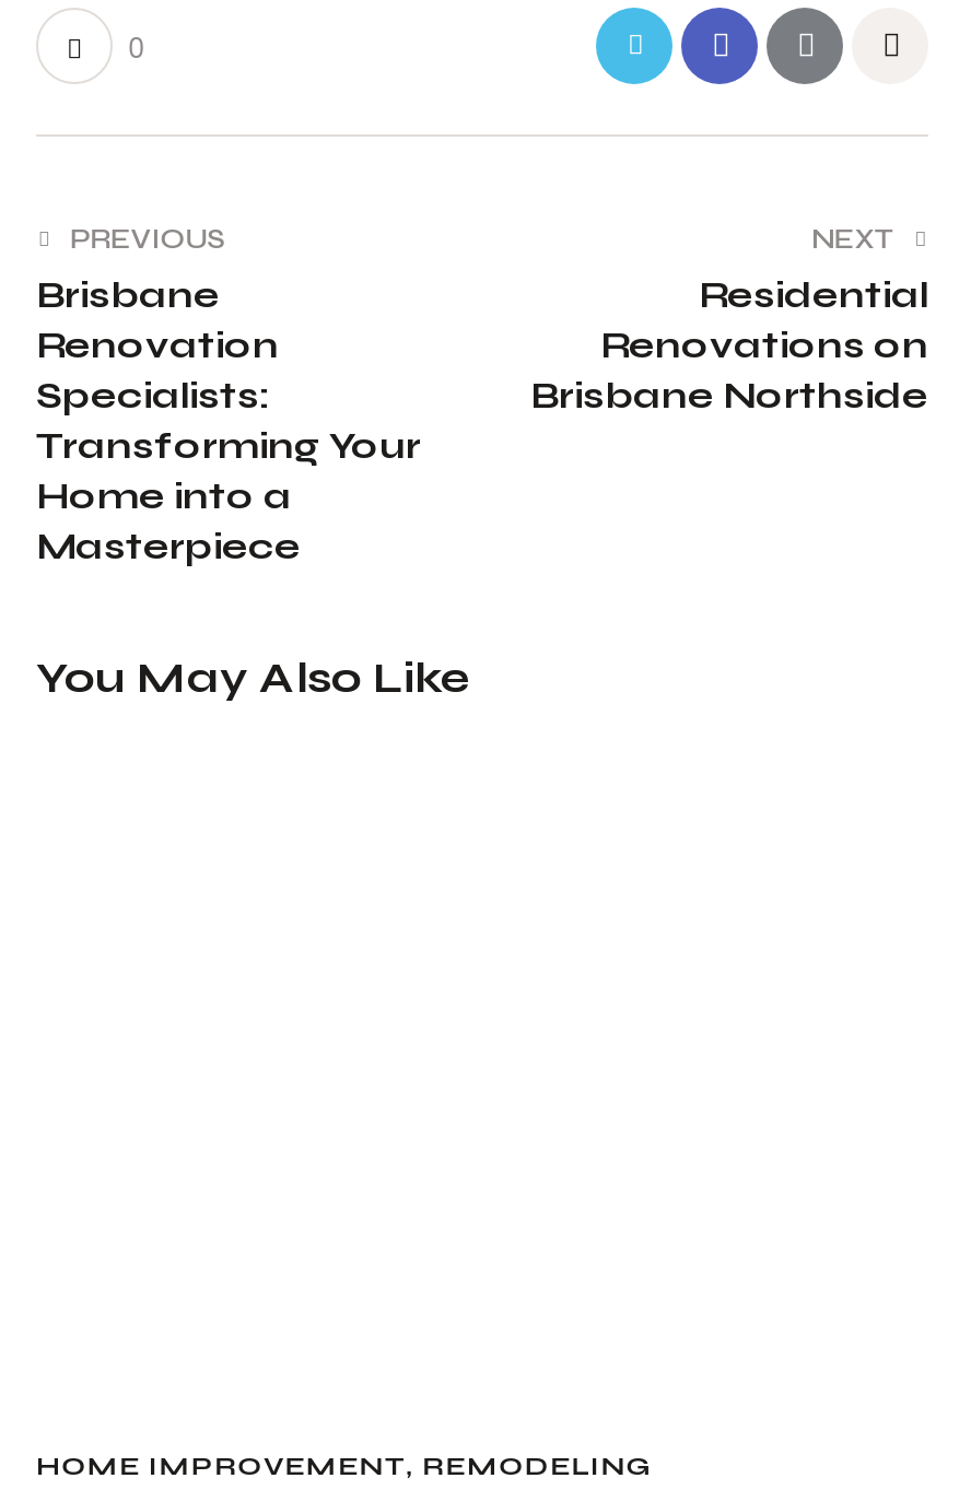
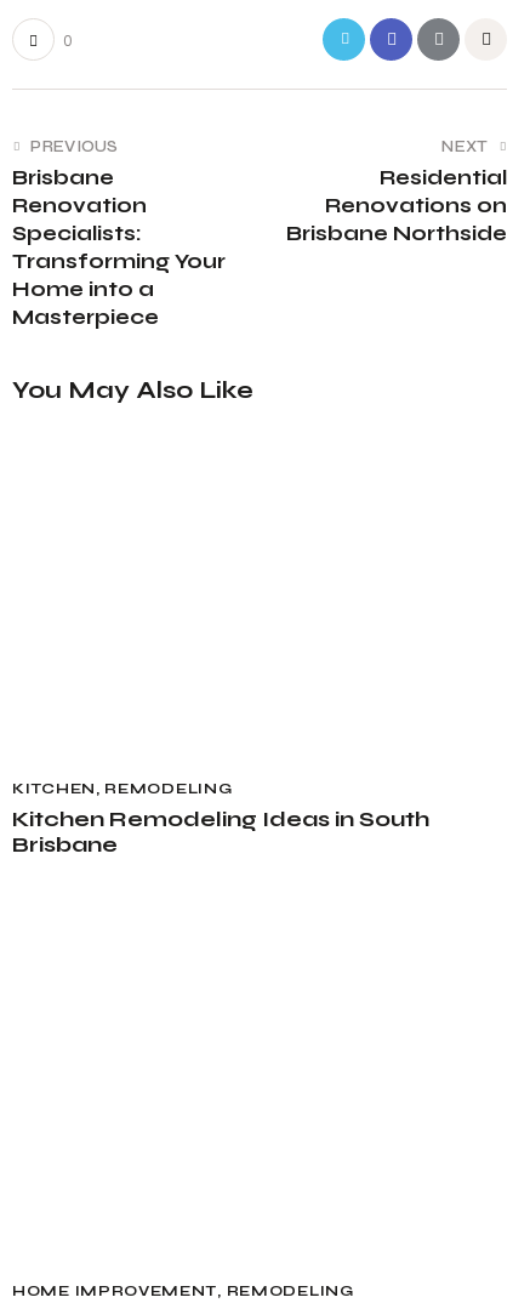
+ KITCHEN, REMODELING
+ Kitchen Remodeling Ideas in South
+ Brisbane
